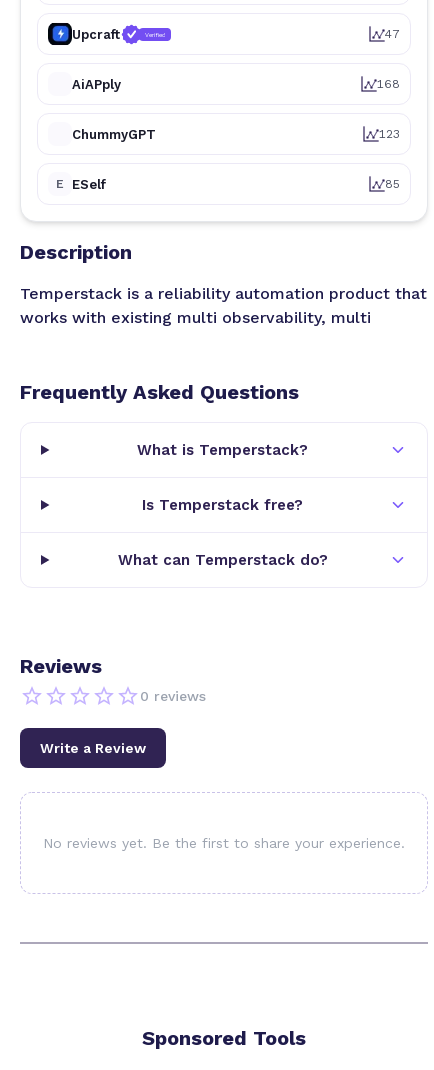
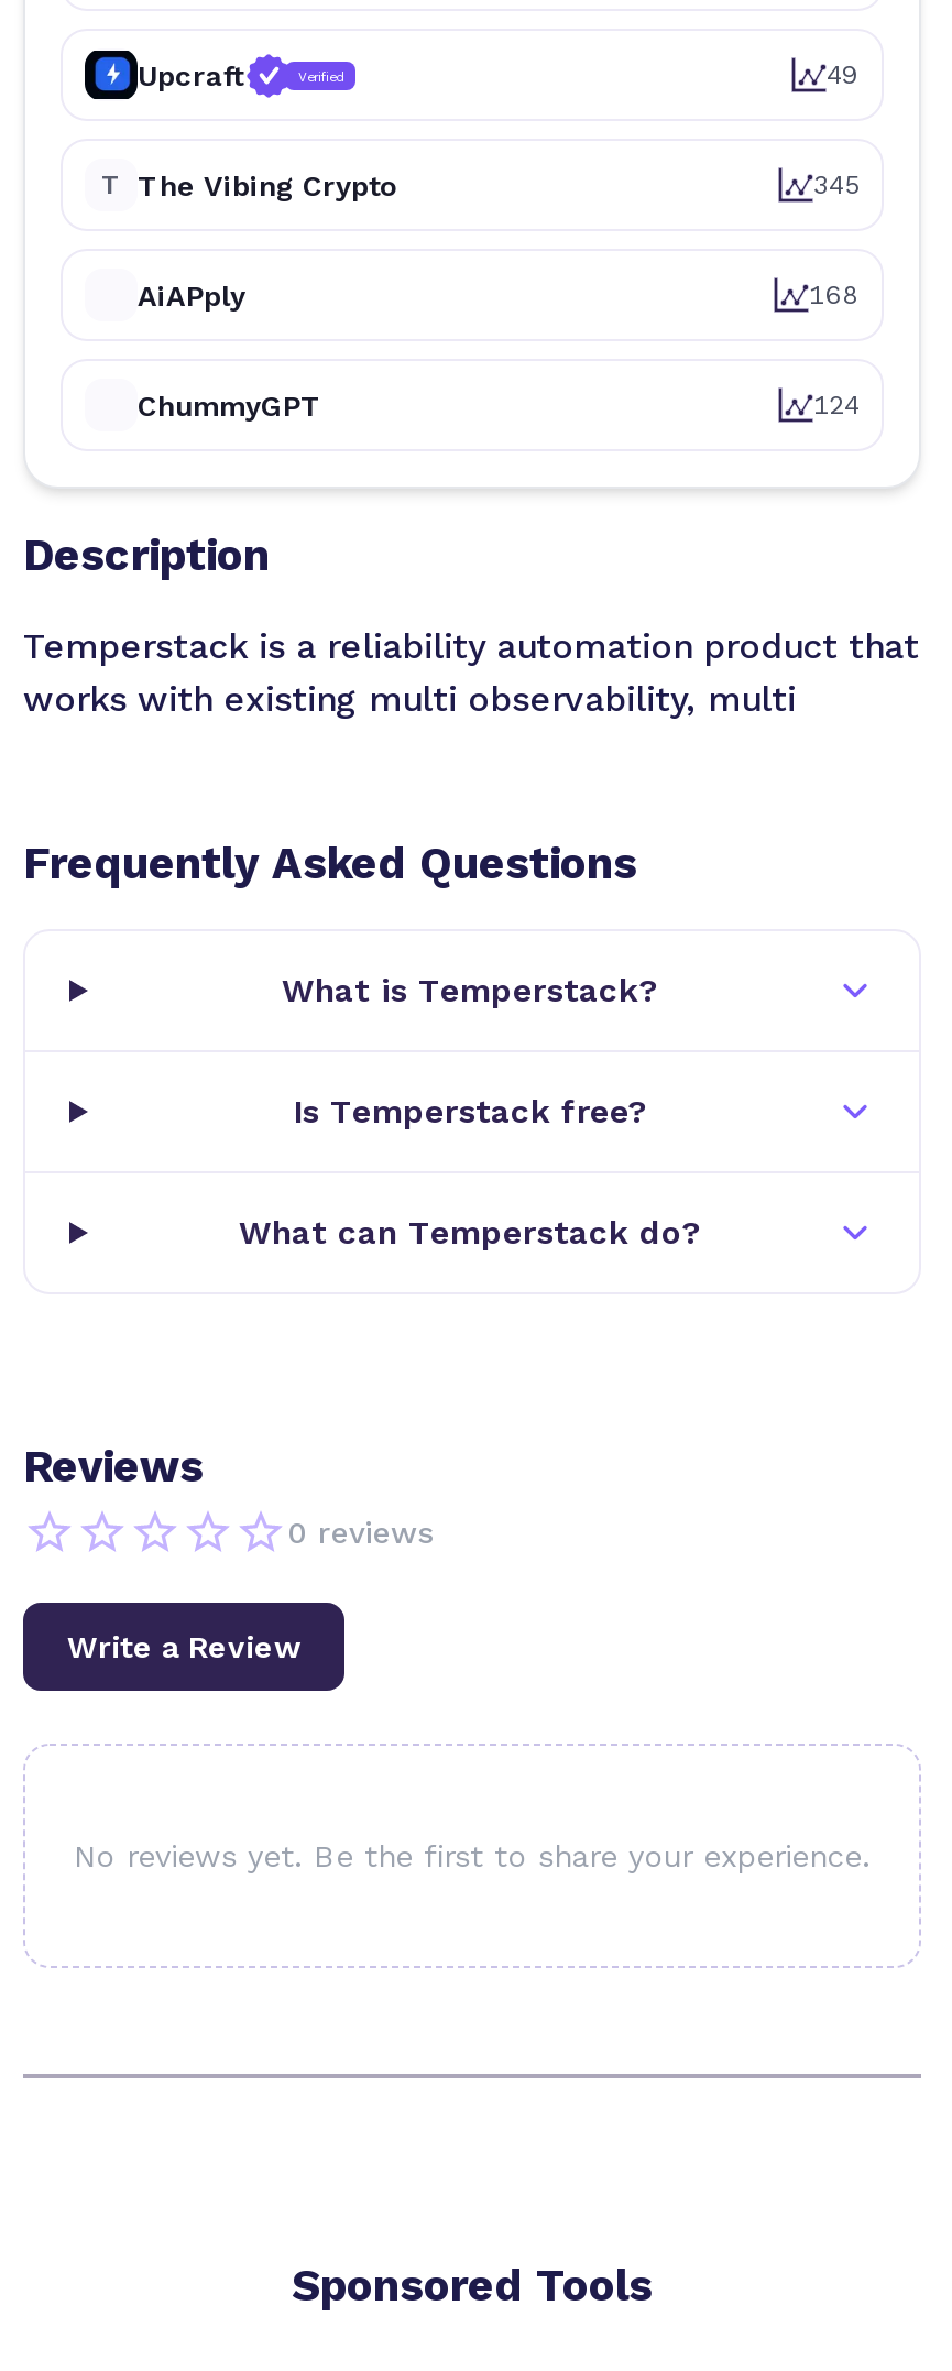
- 47
+ 49
+ T The Vibing Crypto
+ 345

moved down: AiAPply | 168 | ChummyGPT

- 123
- E ESelf
- 85
+ 124
